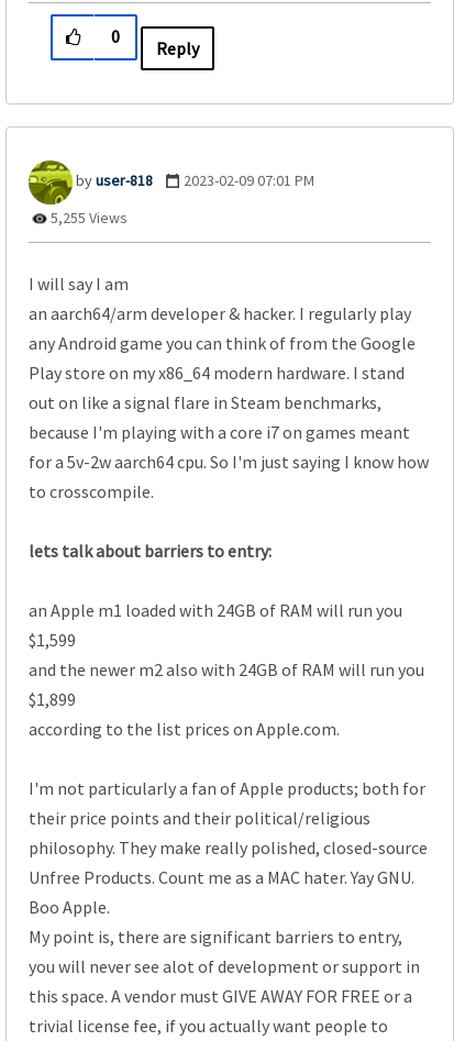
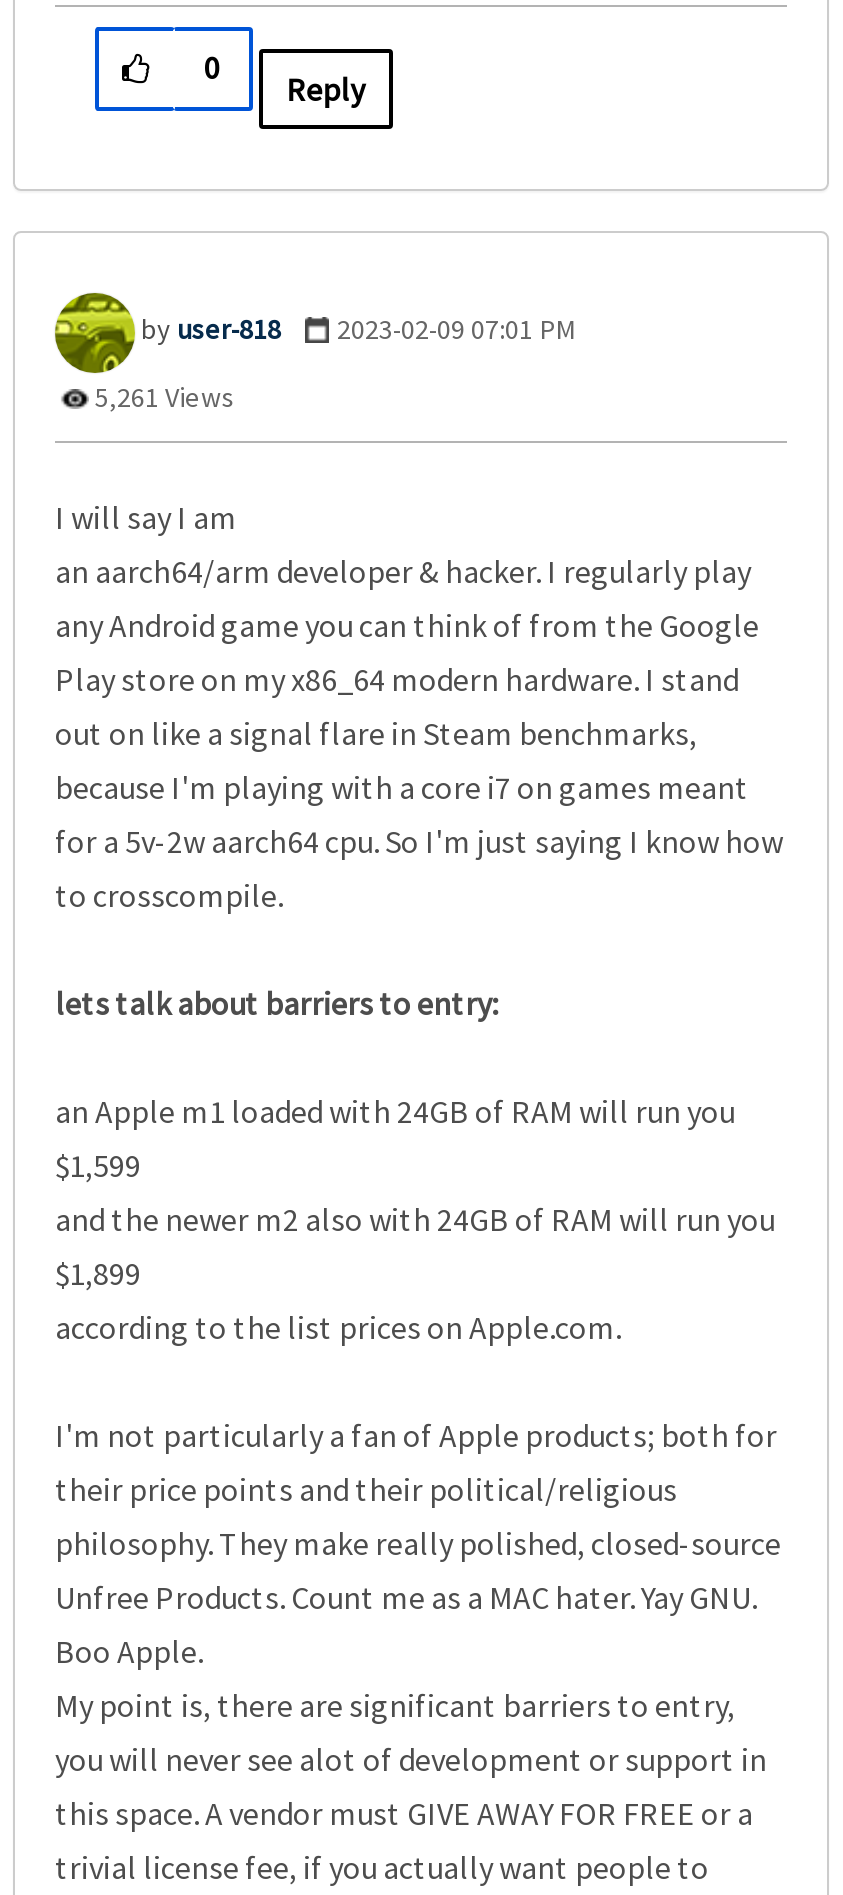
- 5,255 Views
+ 5,261 Views
